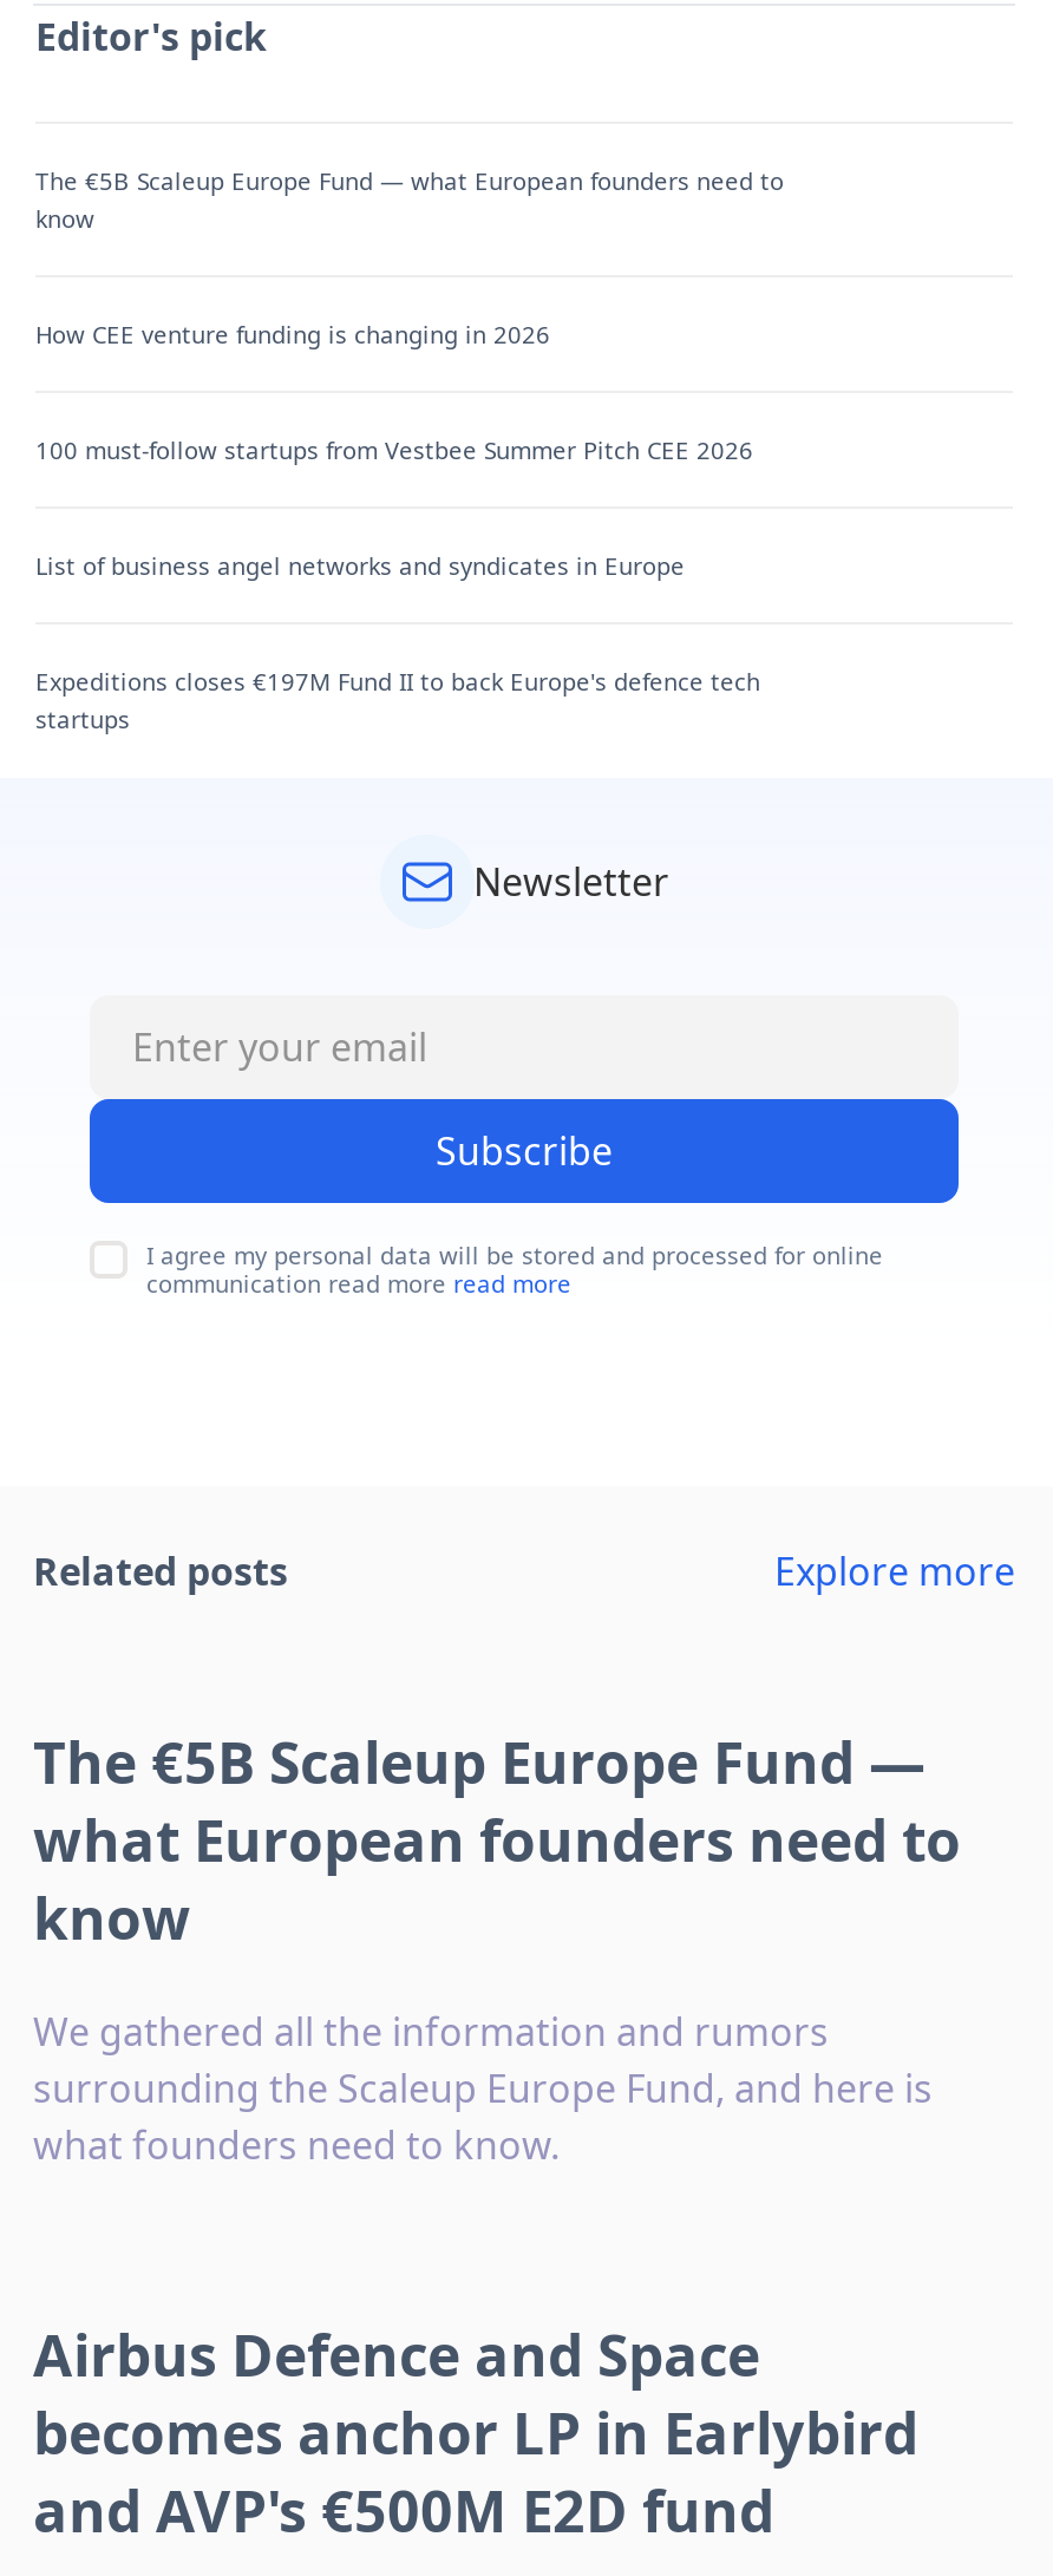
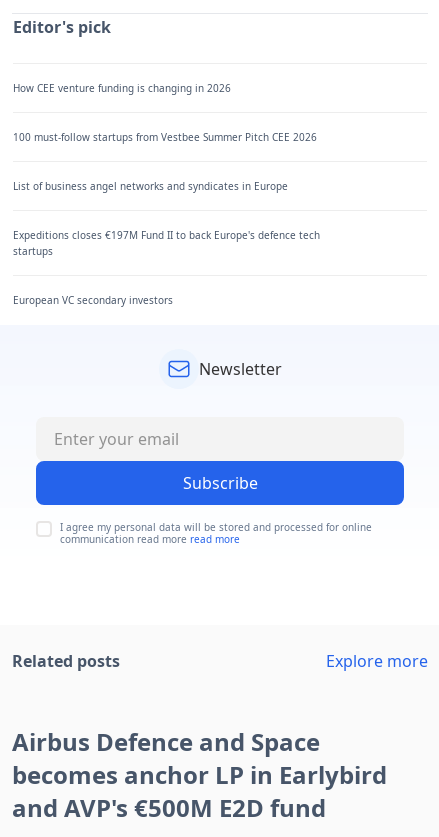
- The €5B Scaleup Europe Fund — what European founders need to
- know

+ European VC secondary investors

- The €5B Scaleup Europe Fund —
- what European founders need to
- know
- We gathered all the information and rumors
- surrounding the Scaleup Europe Fund, and here is
- what founders need to know.
